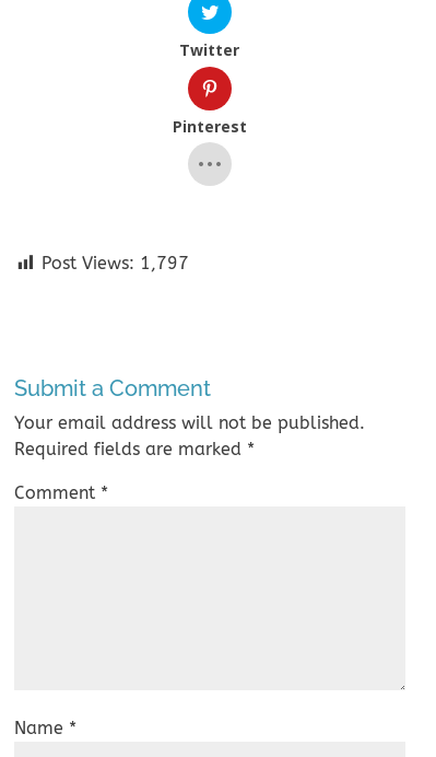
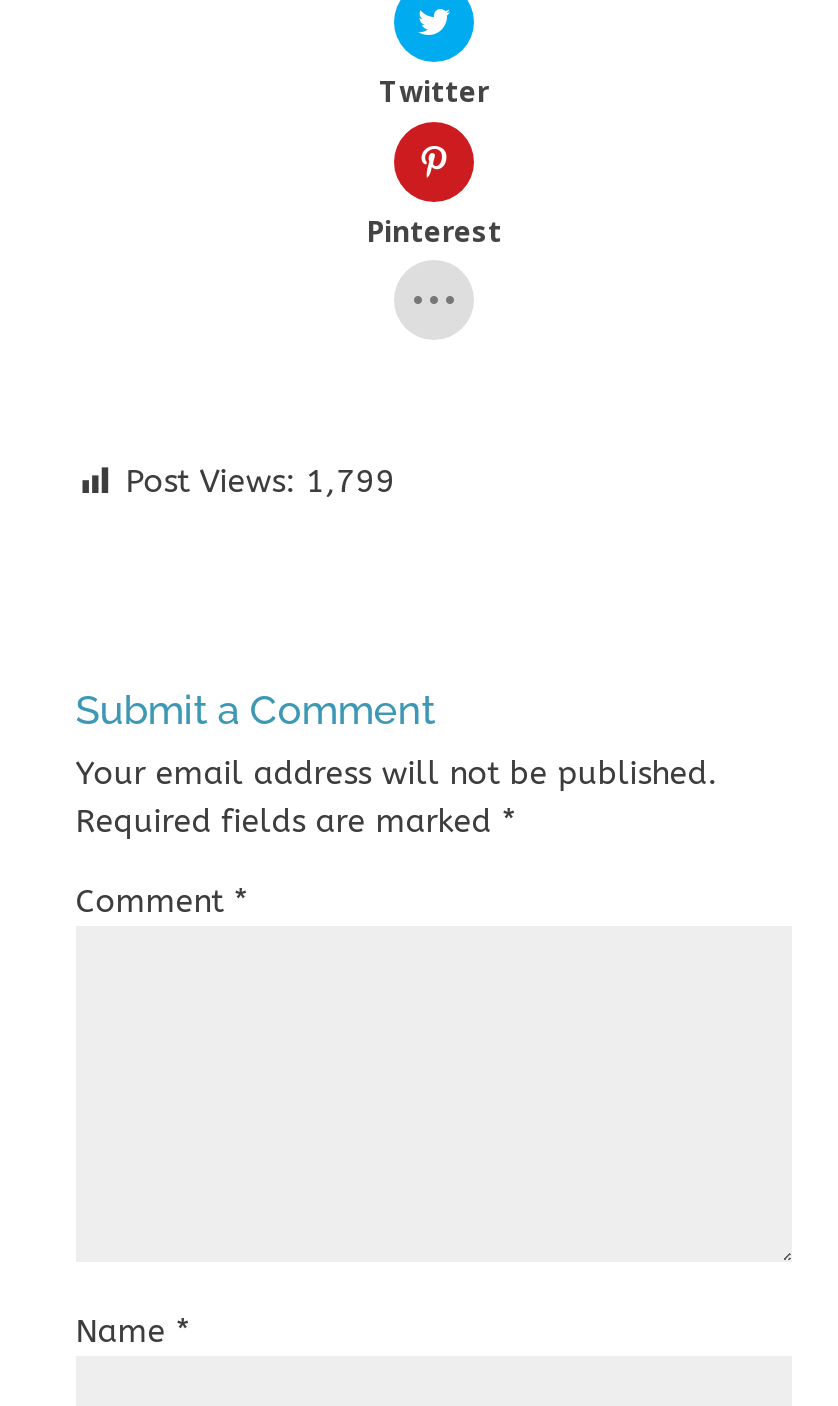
- Post Views: 1,797
+ Post Views: 1,799
